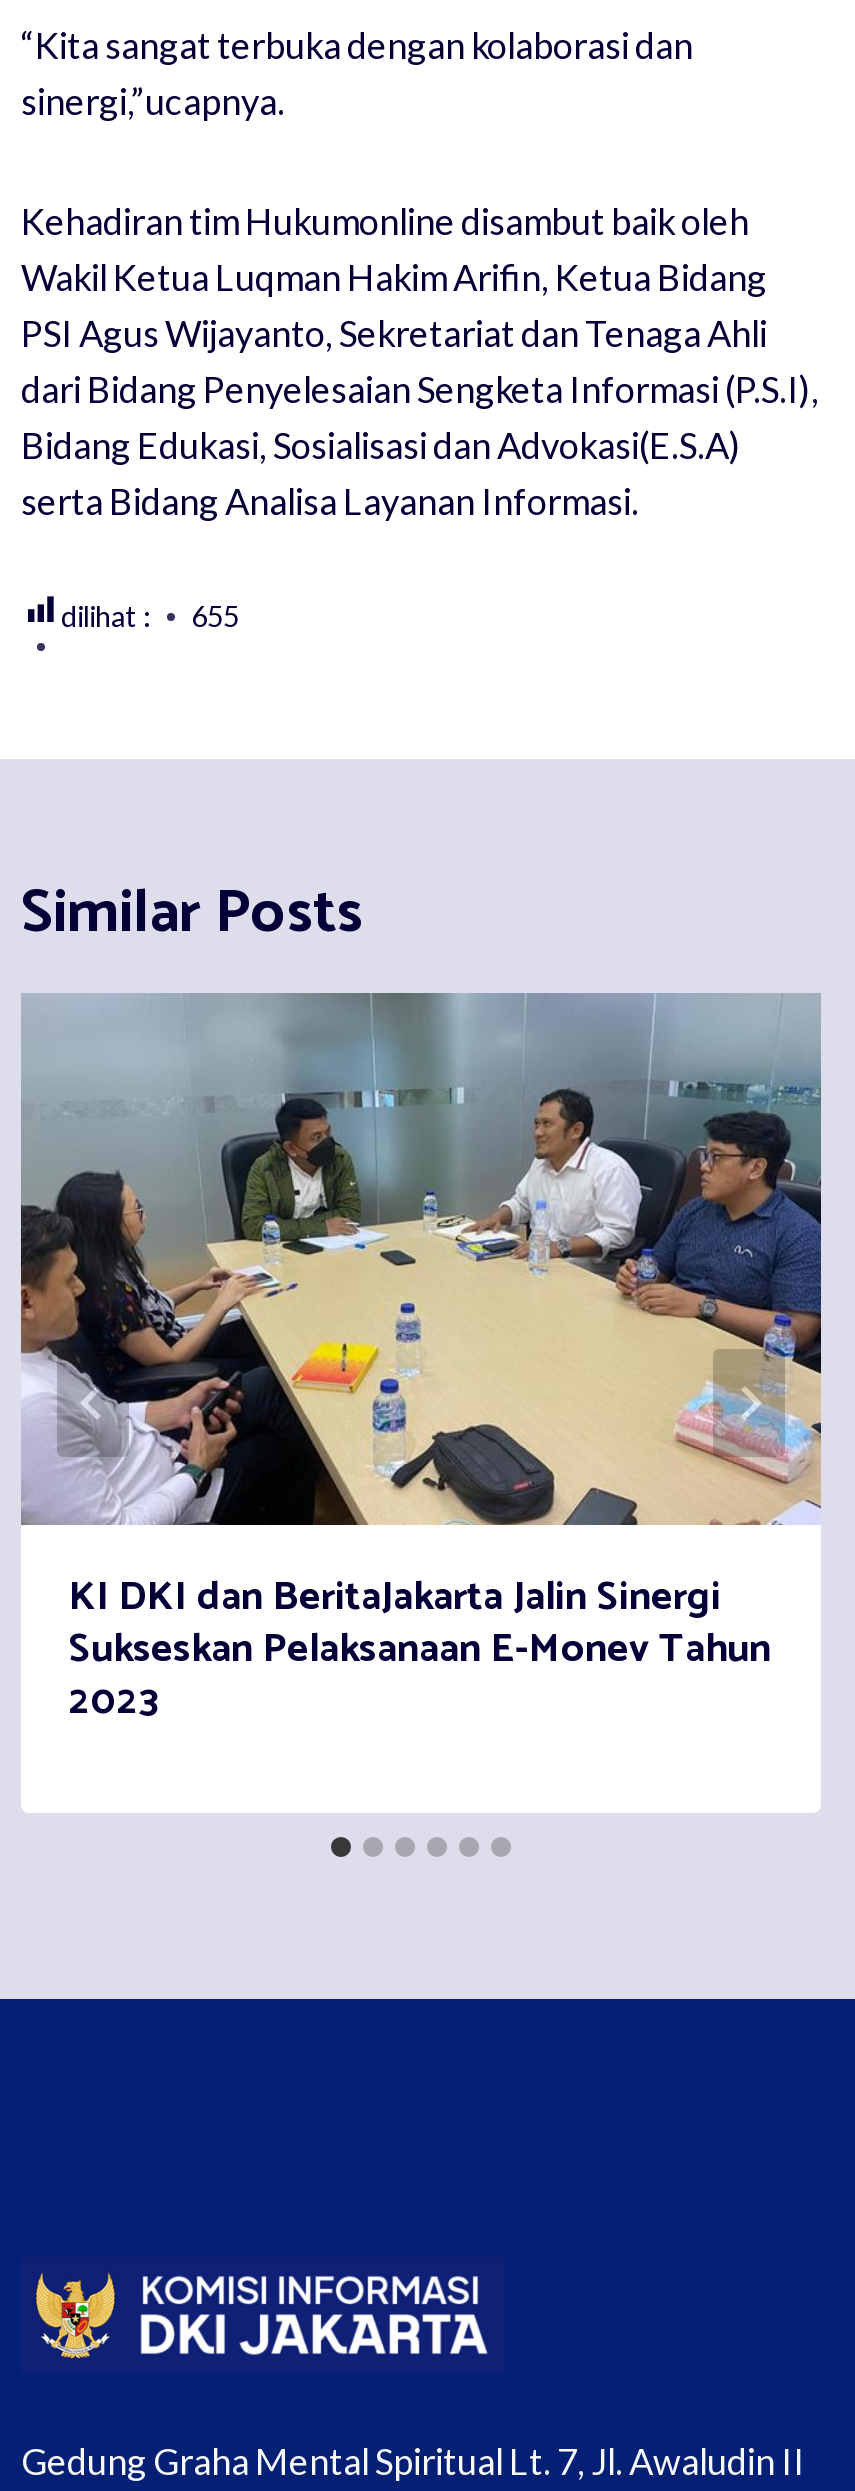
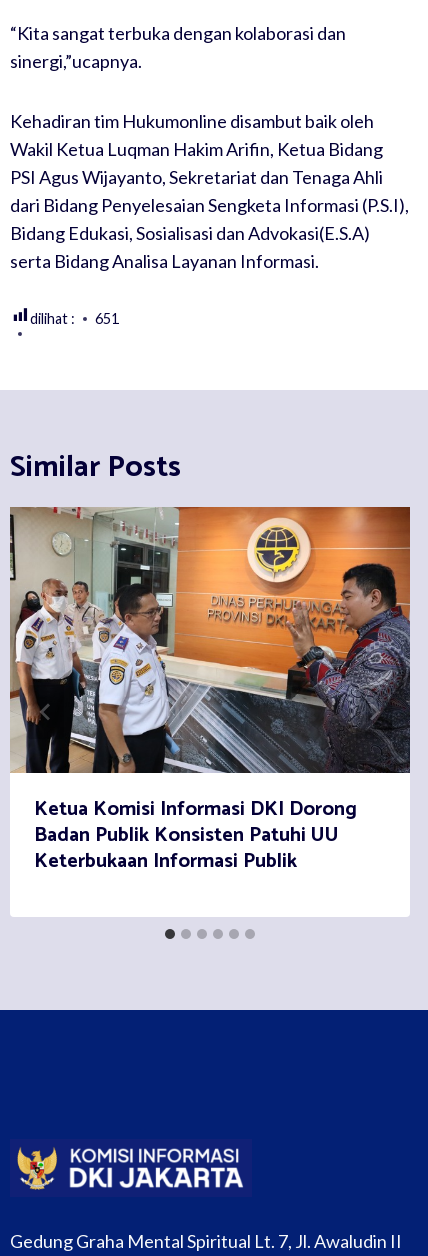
- dilihat : 655
+ dilihat : 651

- [image]
- KI DKI dan BeritaJakarta Jalin Sinergi
- Sukseskan Pelaksanaan E-Monev Tahun
- 2023
+ [image]
+ Ketua Komisi Informasi DKI Dorong
+ Badan Publik Konsisten Patuhi UU
+ Keterbukaan Informasi Publik
